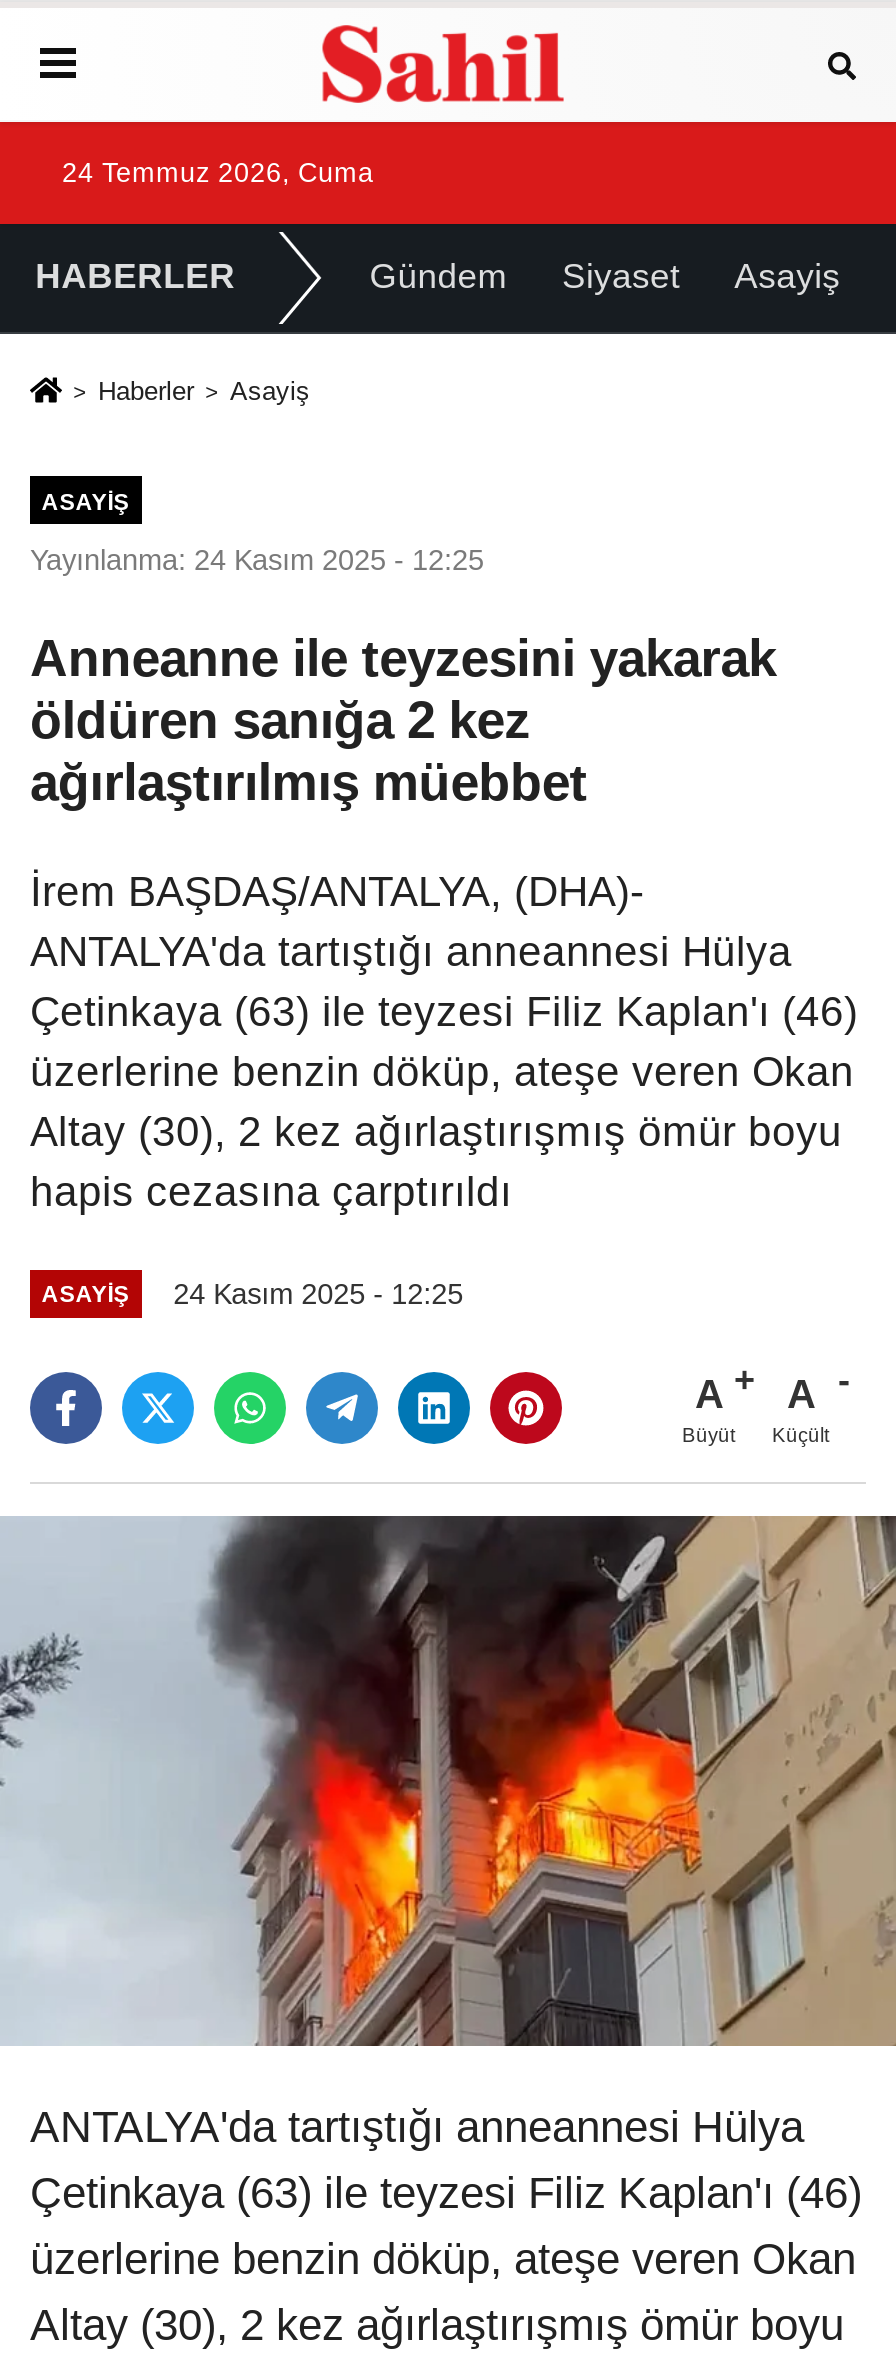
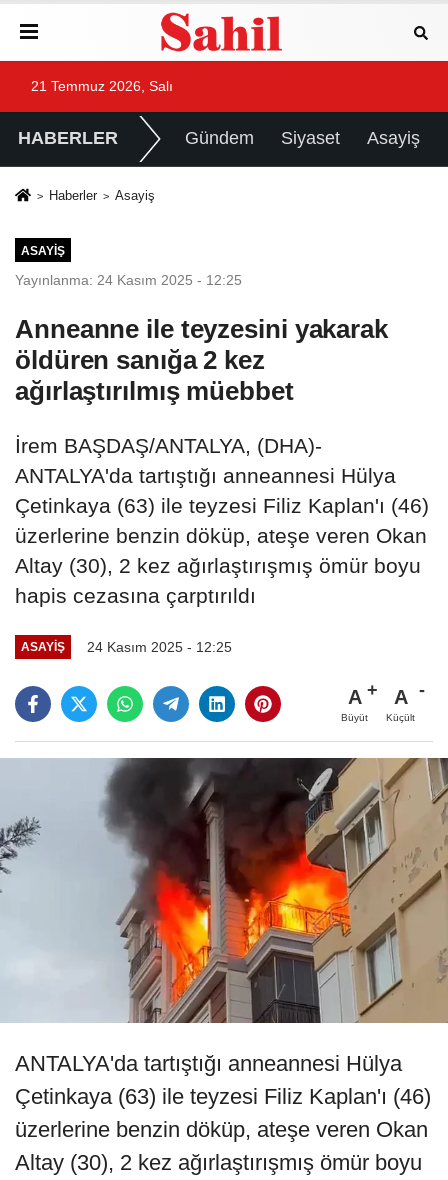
- 24 Temmuz 2026, Cuma
+ 21 Temmuz 2026, Salı
